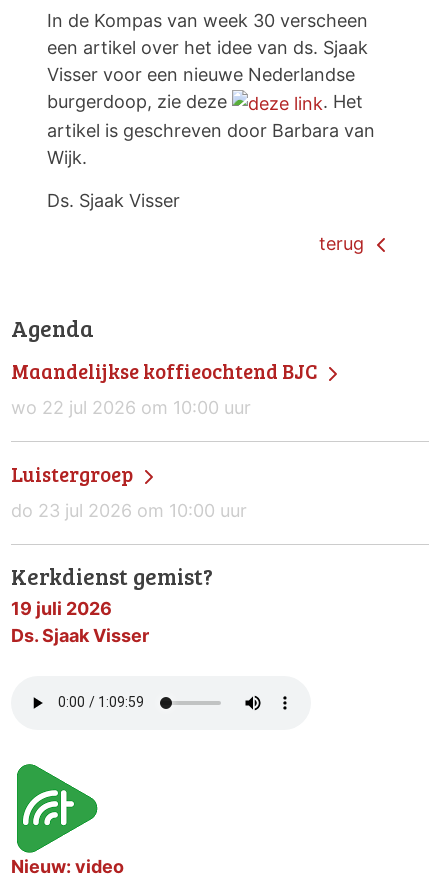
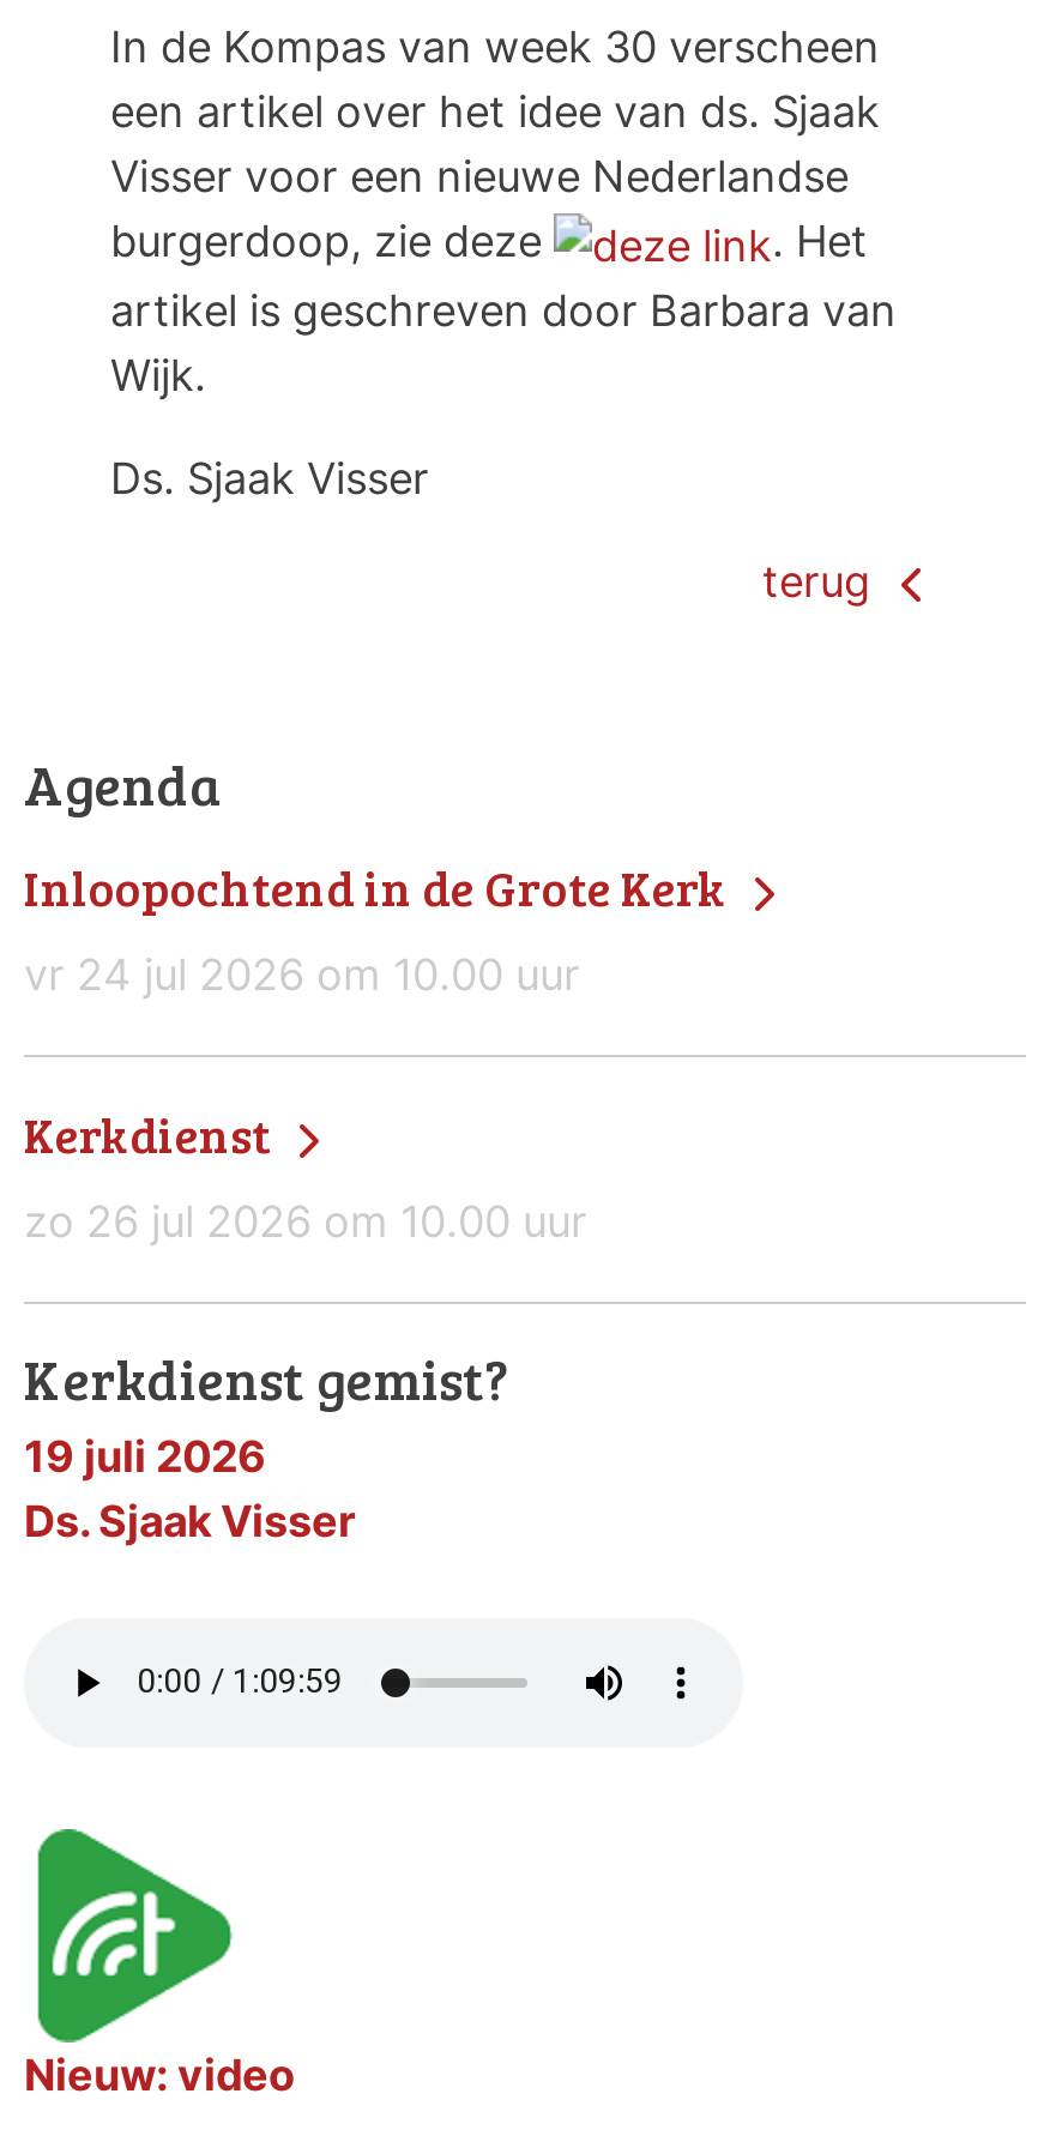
- Maandelijkse koffieochtend BJC
- wo 22 jul 2026 om 10:00 uur
+ Inloopochtend in de Grote Kerk
+ vr 24 jul 2026 om 10.00 uur

- Luistergroep
- do 23 jul 2026 om 10:00 uur
+ Kerkdienst
+ zo 26 jul 2026 om 10.00 uur
